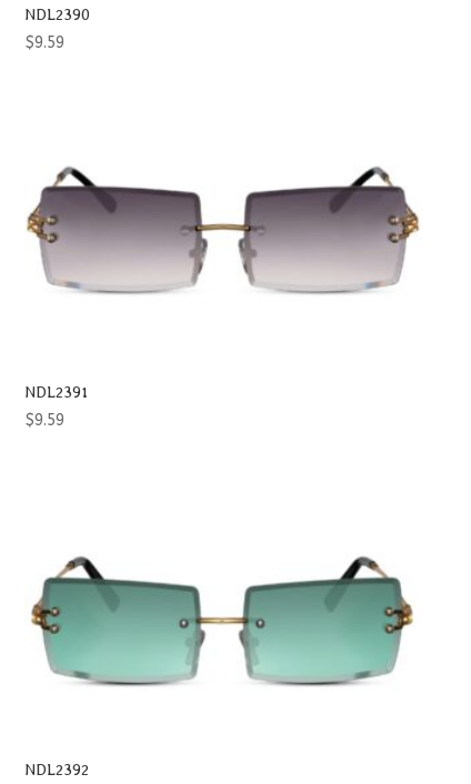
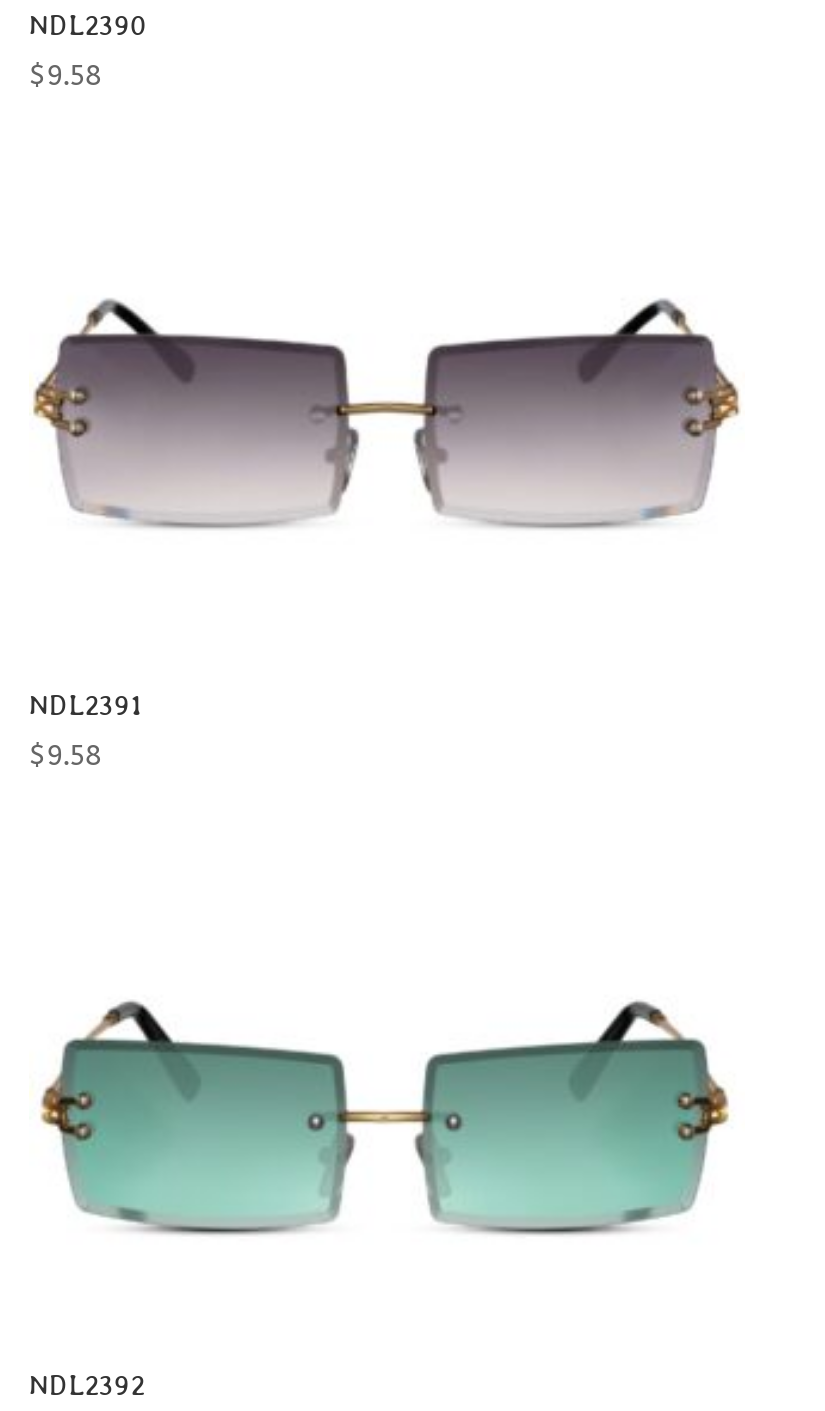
- $9.59
+ $9.58

- $9.59
+ $9.58
